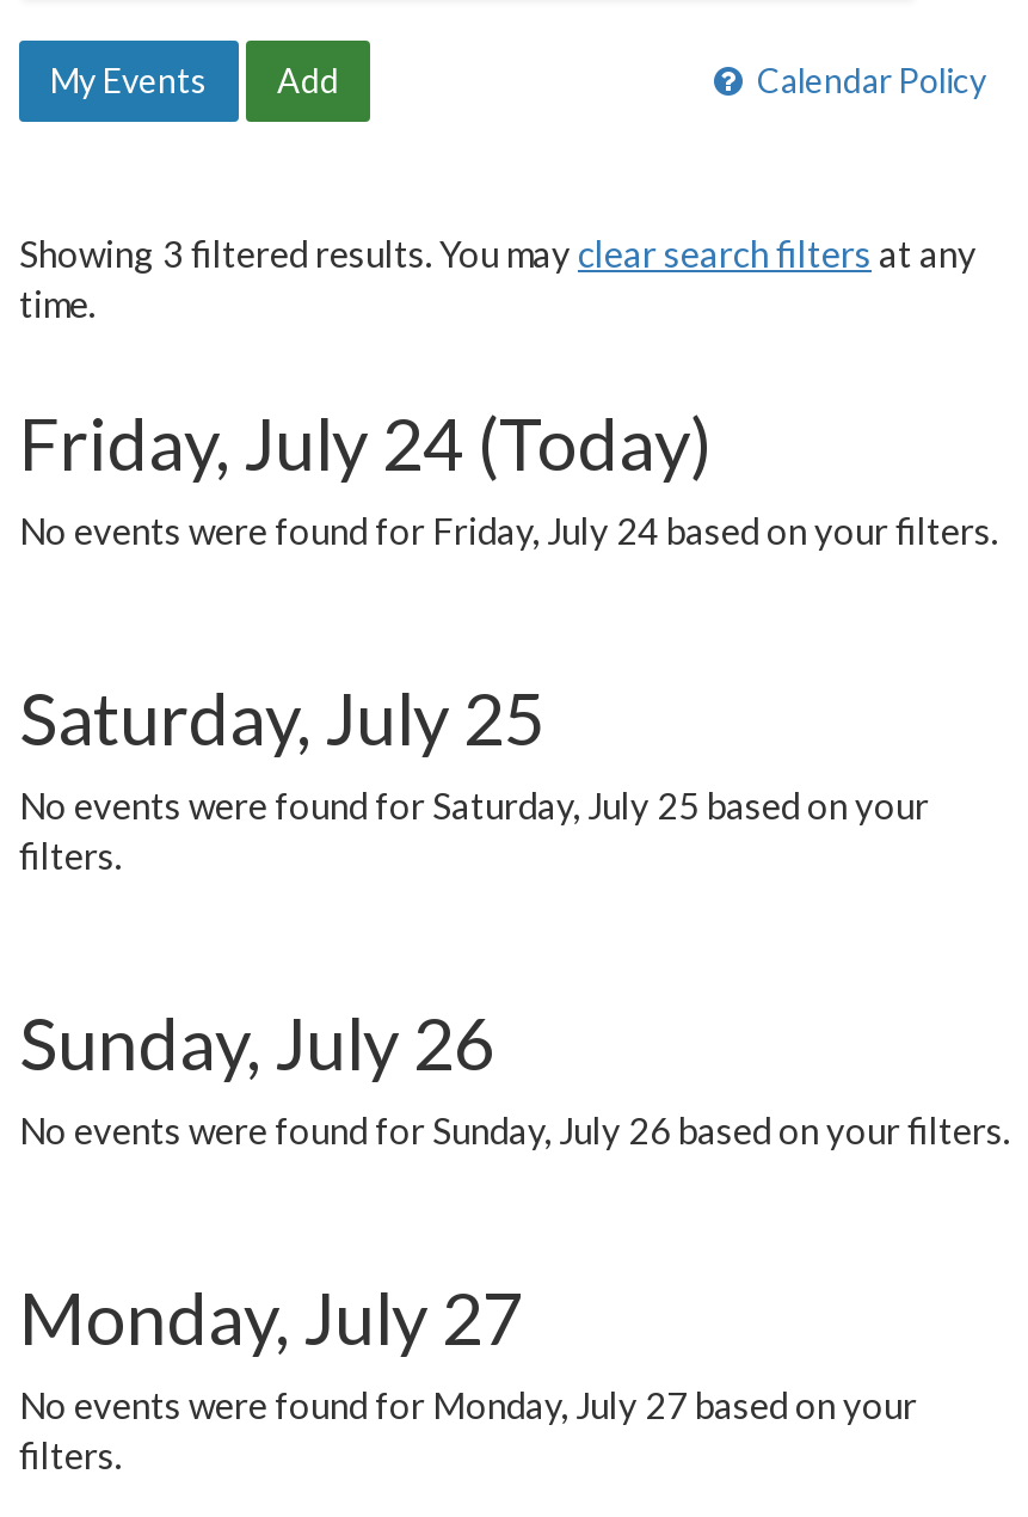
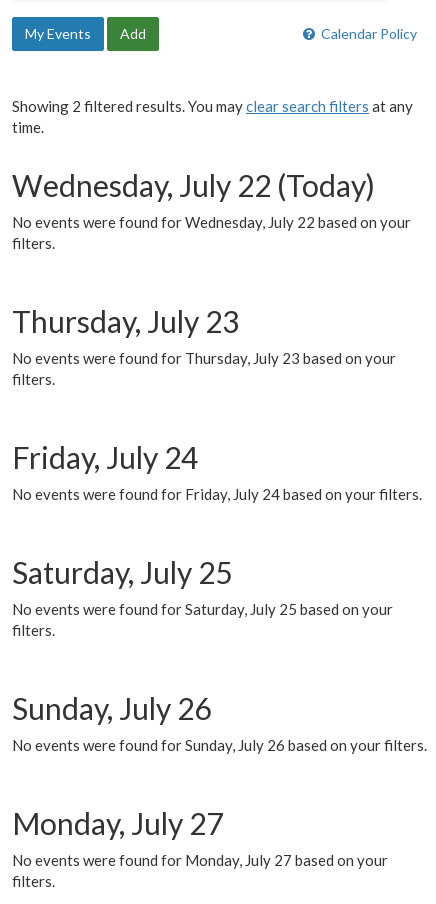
- Showing 3 filtered results. You may clear search filters at any
+ Showing 2 filtered results. You may clear search filters at any

- Friday, July 24 (Today)
+ Wednesday, July 22 (Today)
+ No events were found for Wednesday, July 22 based on your
+ filters.
+ Thursday, July 23
+ No events were found for Thursday, July 23 based on your
+ filters.
+ Friday, July 24
